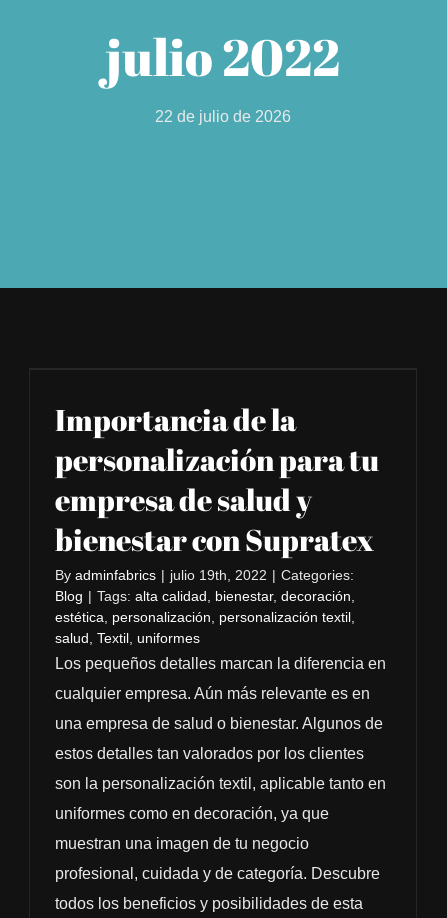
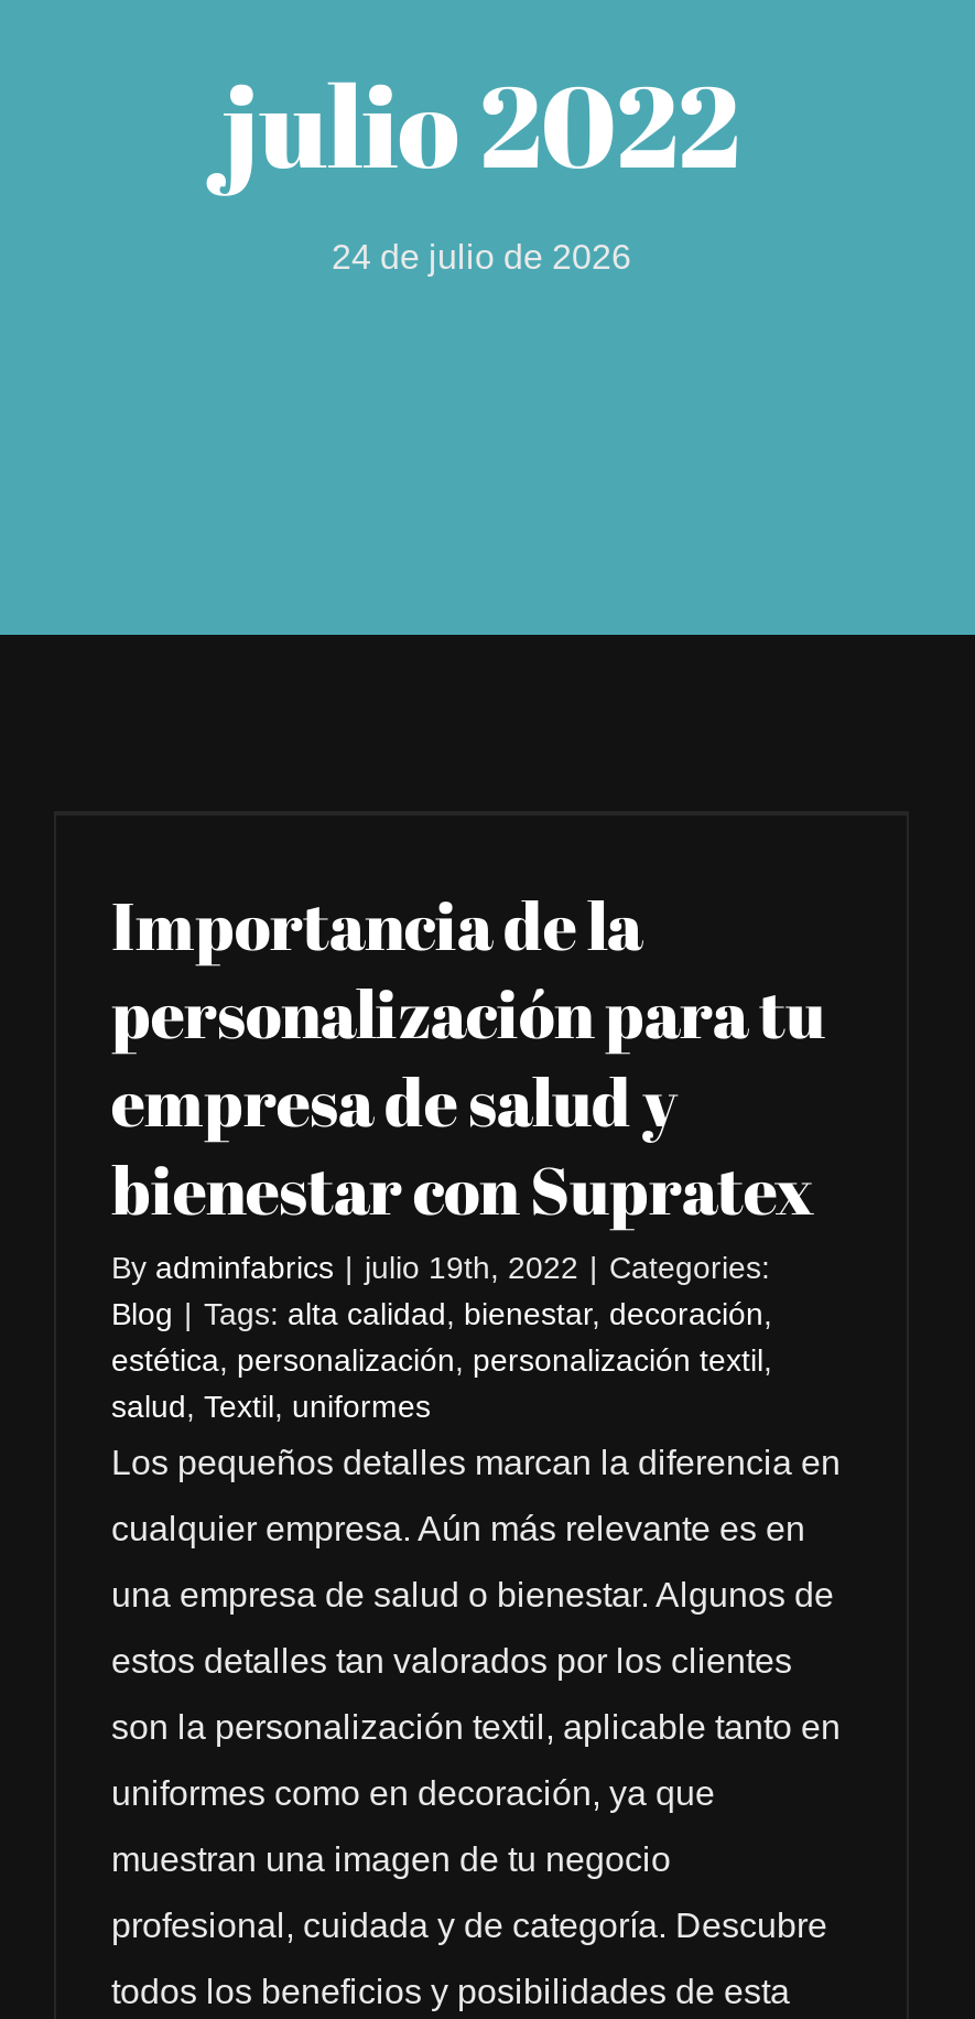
- 22 de julio de 2026
+ 24 de julio de 2026
